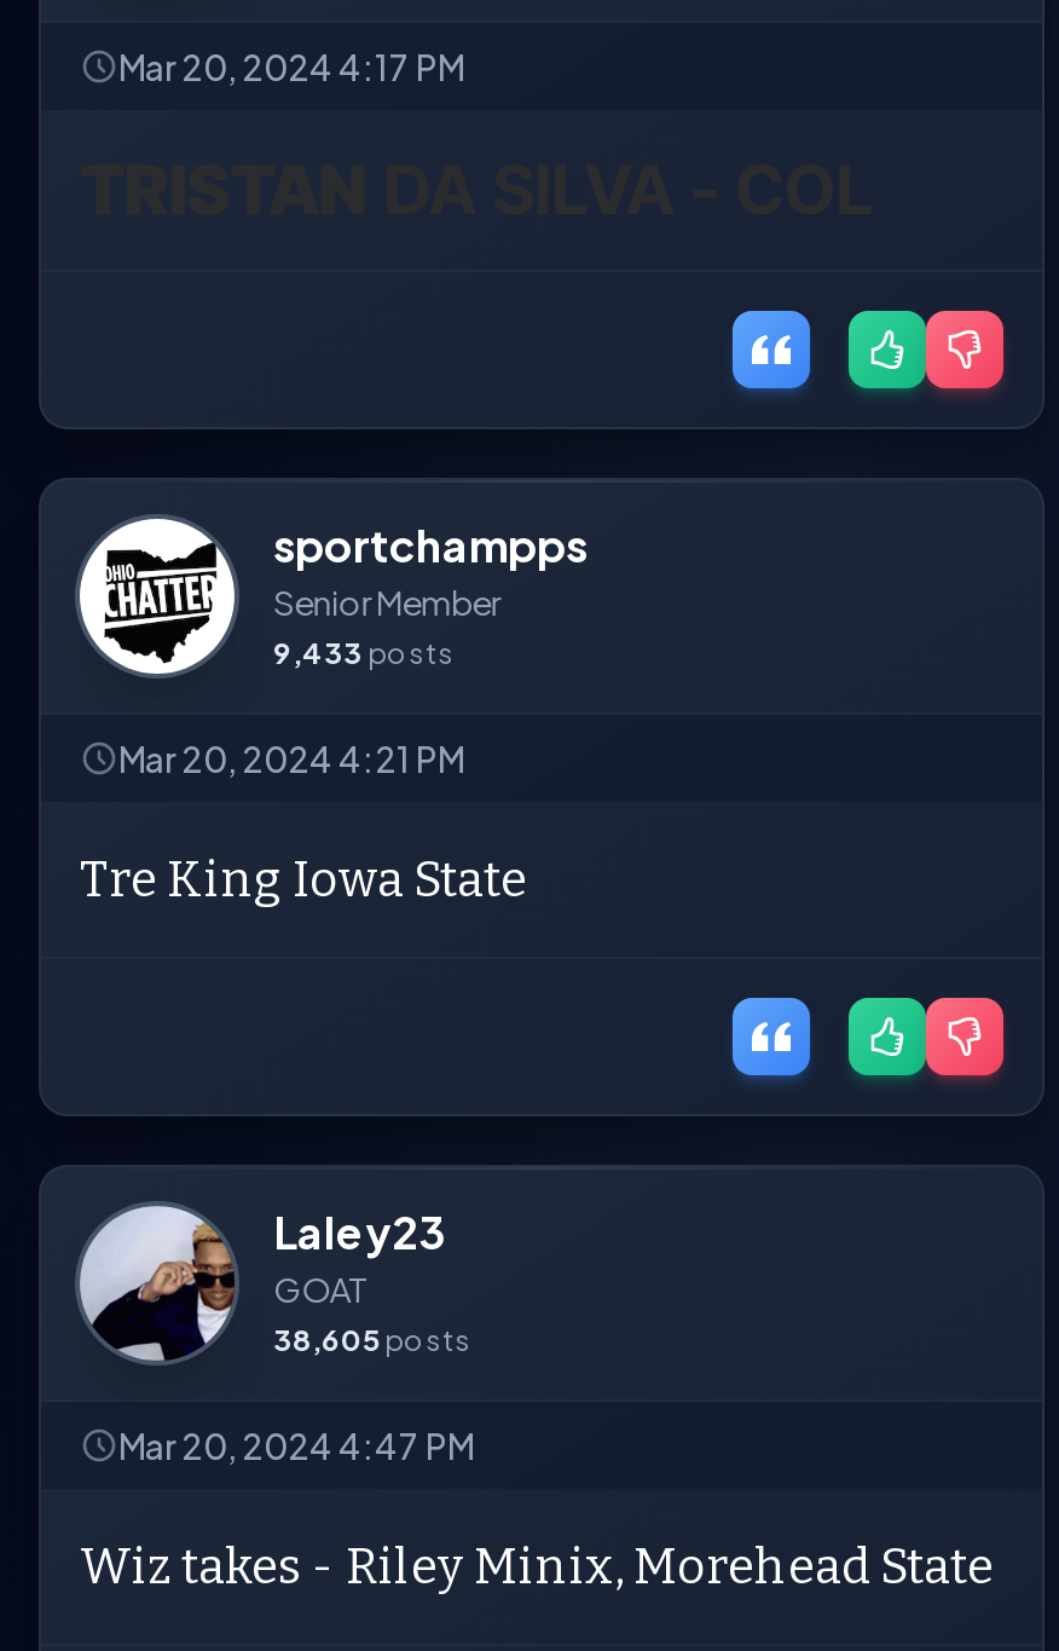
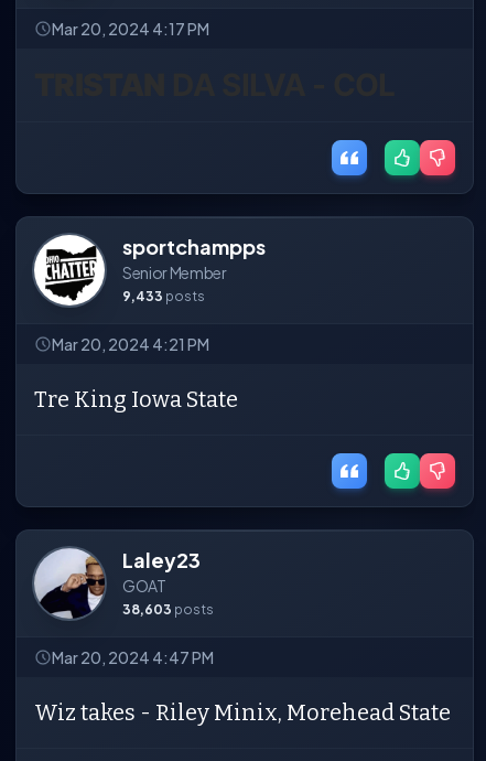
- 38,605 posts
+ 38,603 posts
